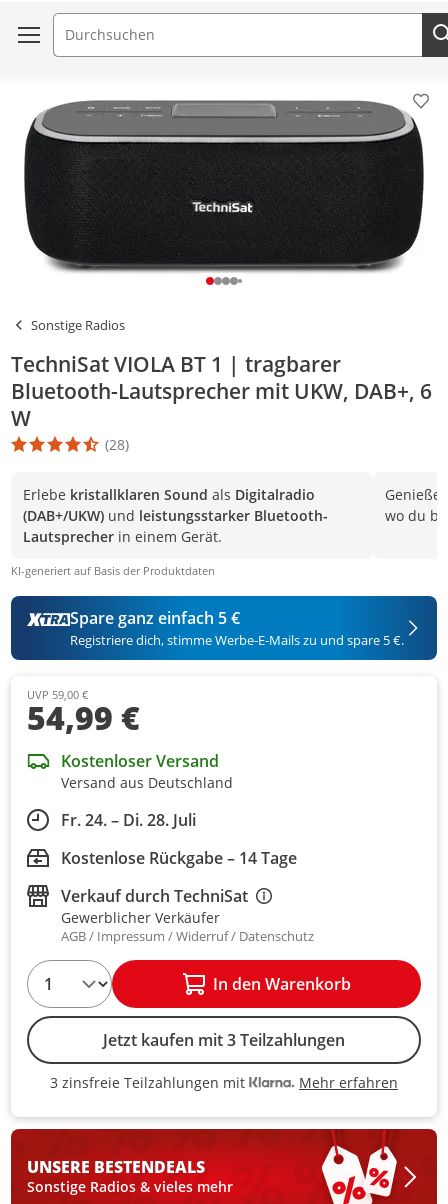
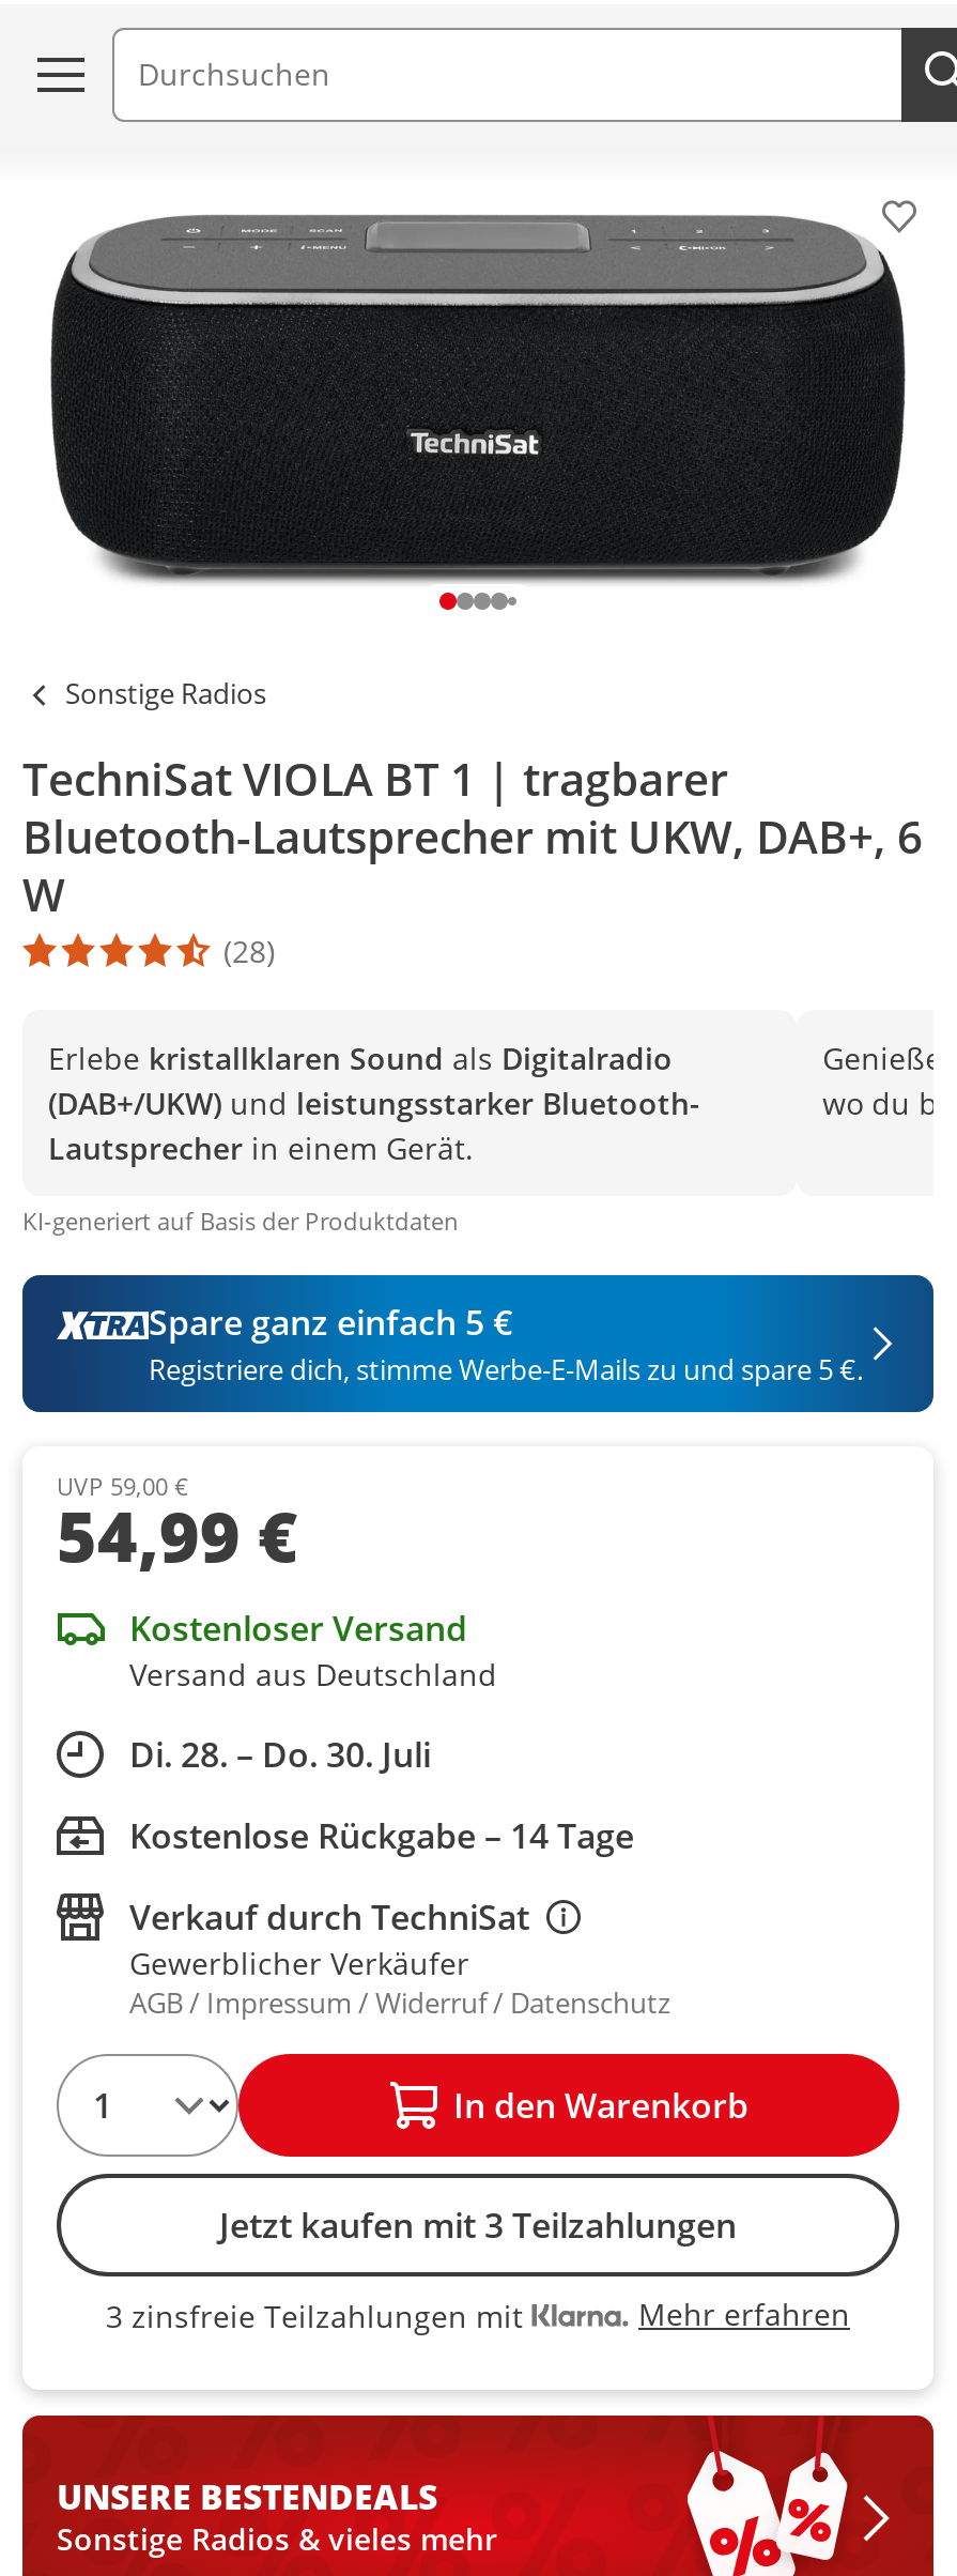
- Fr. 24. – Di. 28. Juli
+ Di. 28. – Do. 30. Juli
